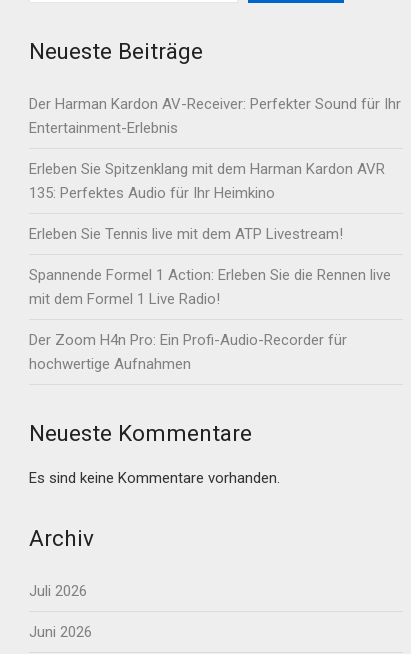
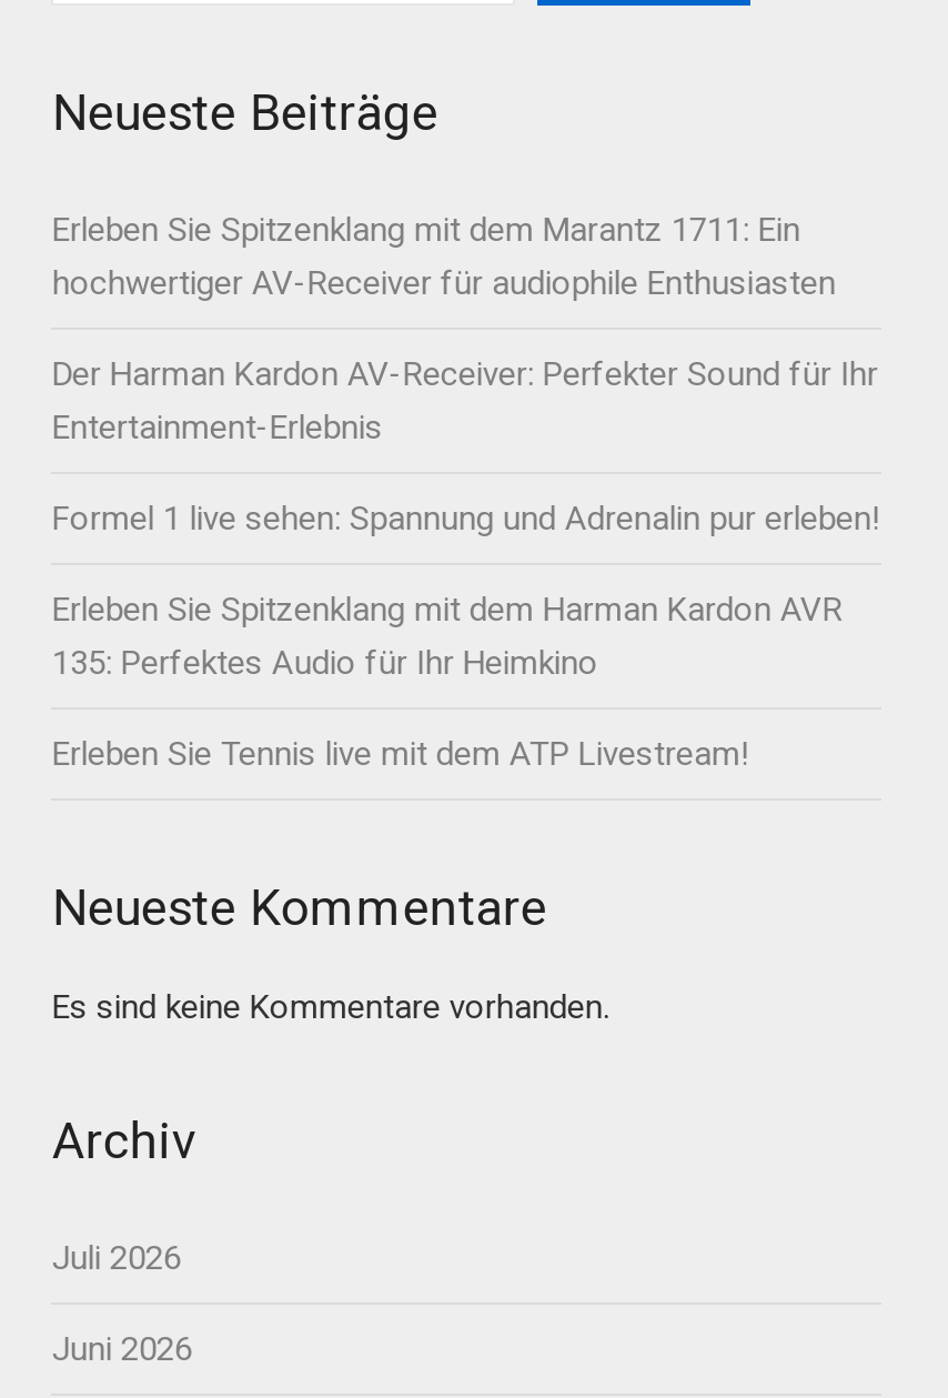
+ Erleben Sie Spitzenklang mit dem Marantz 1711: Ein
+ hochwertiger AV-Receiver für audiophile Enthusiasten

moved down: Der Harman Kardon AV-Receiver: Perfekter Sound für Ihr | Entertainment-Erlebnis

+ Formel 1 live sehen: Spannung und Adrenalin pur erleben!

moved down: Erleben Sie Spitzenklang mit dem Harman Kardon AVR | 135: Perfektes Audio für Ihr Heimkino | Erleben Sie Tennis live mit dem ATP Livestream!

- Spannende Formel 1 Action: Erleben Sie die Rennen live
- mit dem Formel 1 Live Radio!
- Der Zoom H4n Pro: Ein Profi-Audio-Recorder für
- hochwertige Aufnahmen
